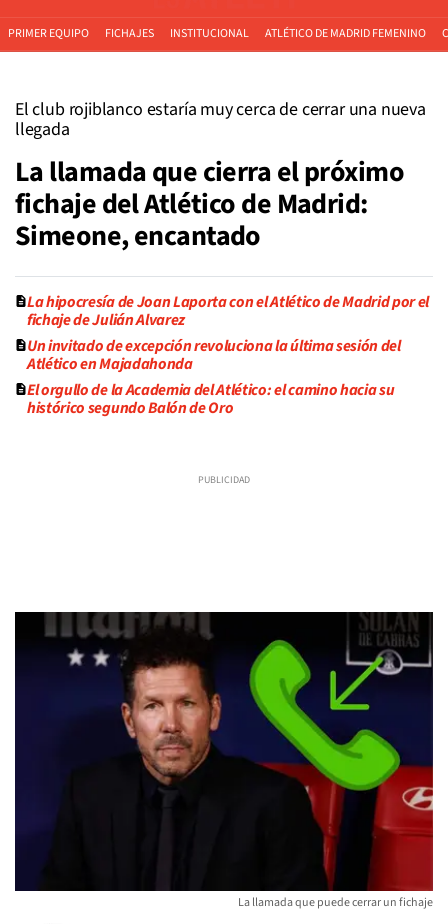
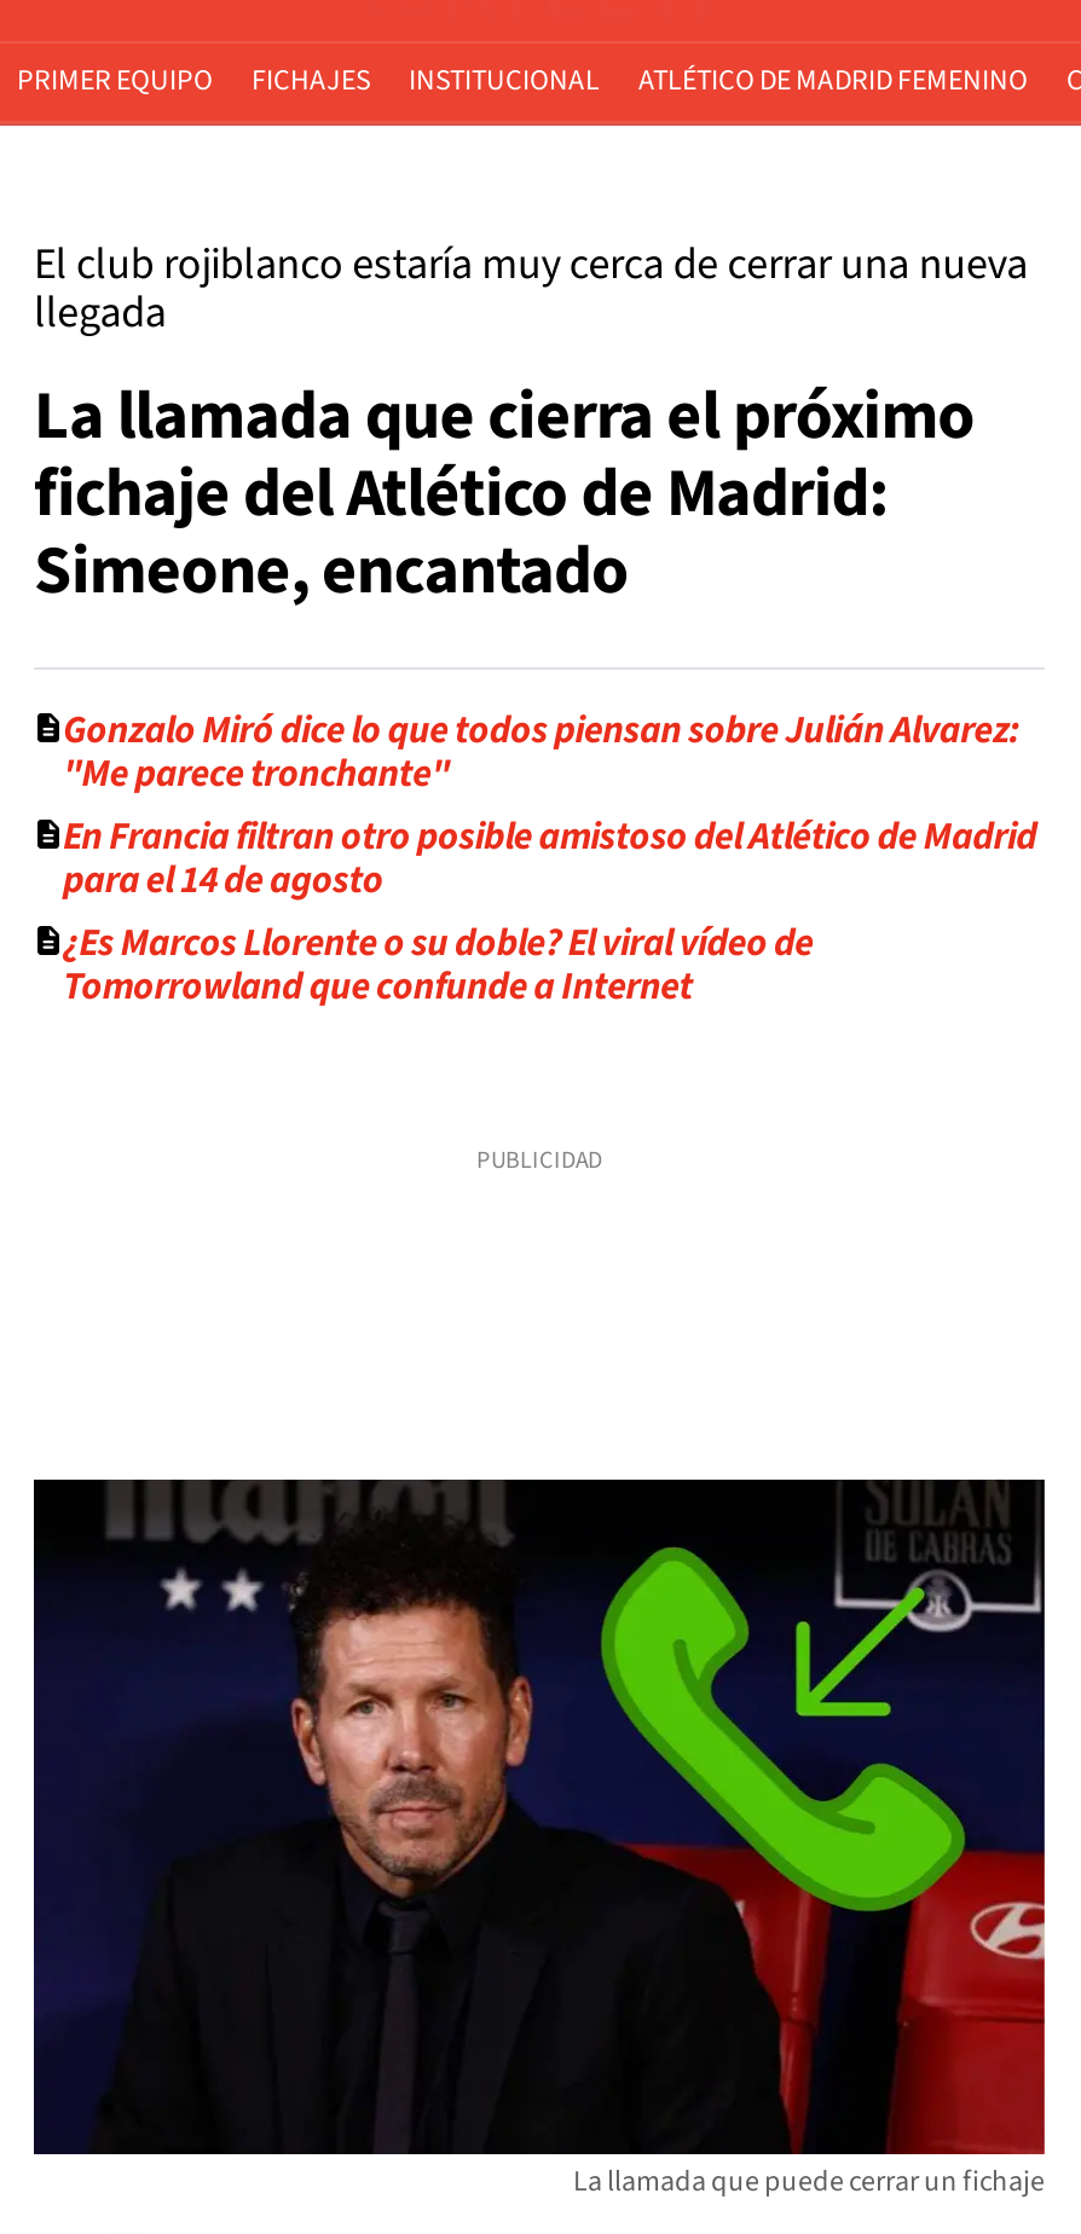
- La hipocresía de Joan Laporta con el Atlético de Madrid por el
- fichaje de Julián Alvarez
- Un invitado de excepción revoluciona la última sesión del
- Atlético en Majadahonda
- El orgullo de la Academia del Atlético: el camino hacia su
- histórico segundo Balón de Oro
+ Gonzalo Miró dice lo que todos piensan sobre Julián Alvarez:
+ "Me parece tronchante"
+ En Francia filtran otro posible amistoso del Atlético de Madrid
+ para el 14 de agosto
+ ¿Es Marcos Llorente o su doble? El viral vídeo de
+ Tomorrowland que confunde a Internet
